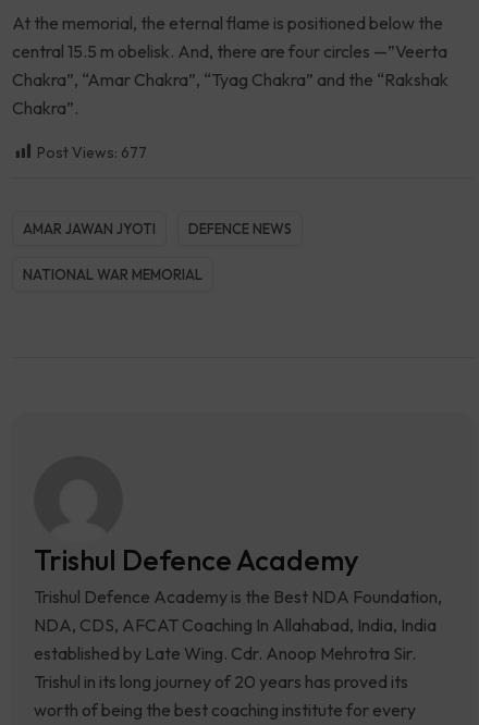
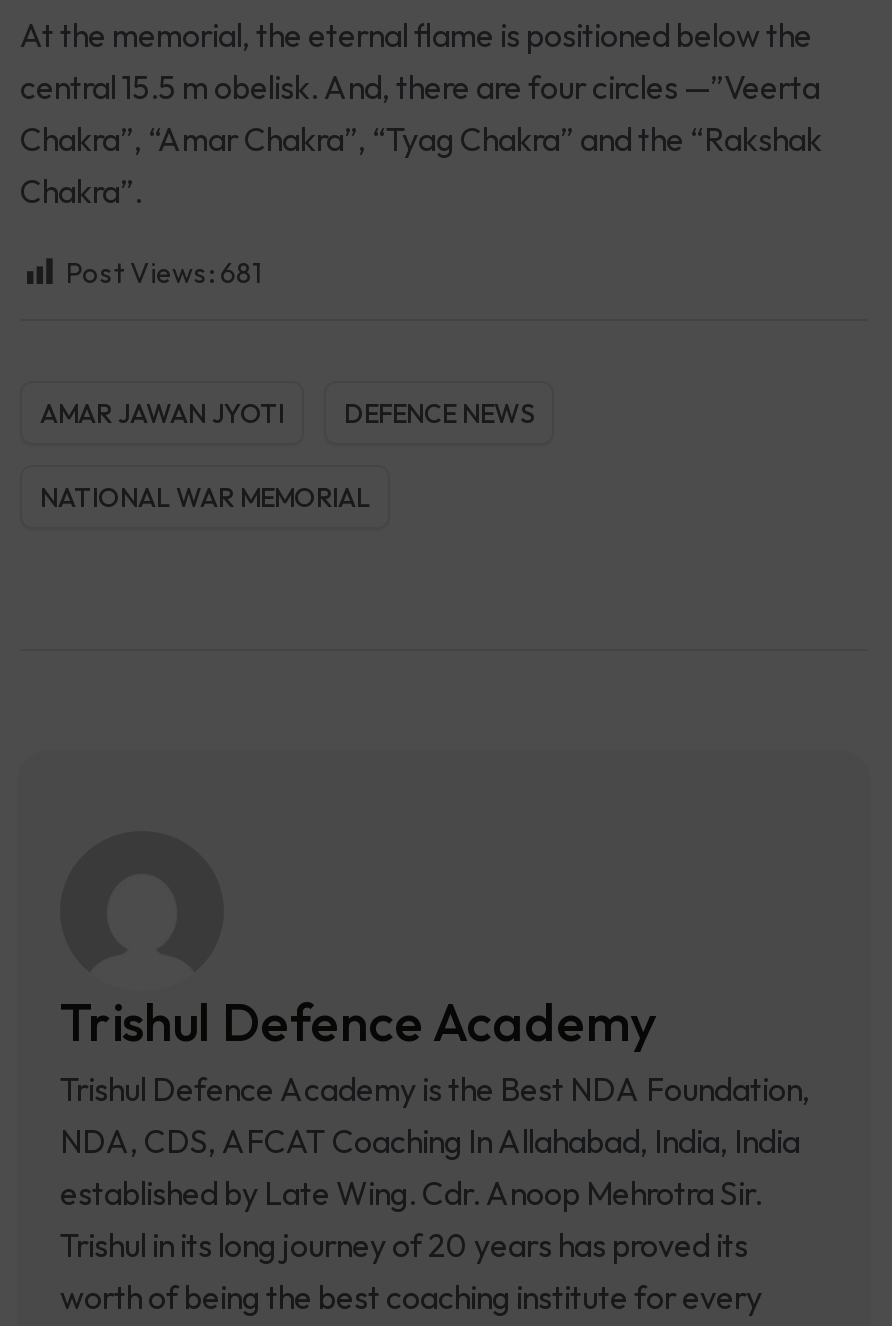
- Post Views: 677
+ Post Views: 681
